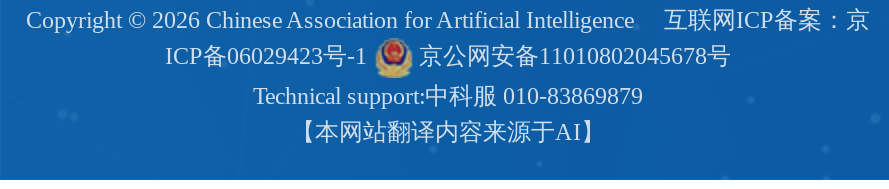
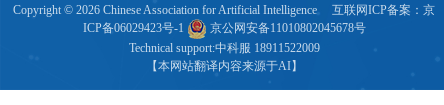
- Technical support:中科服010-83869879
+ Technical support:中科服18911522009
